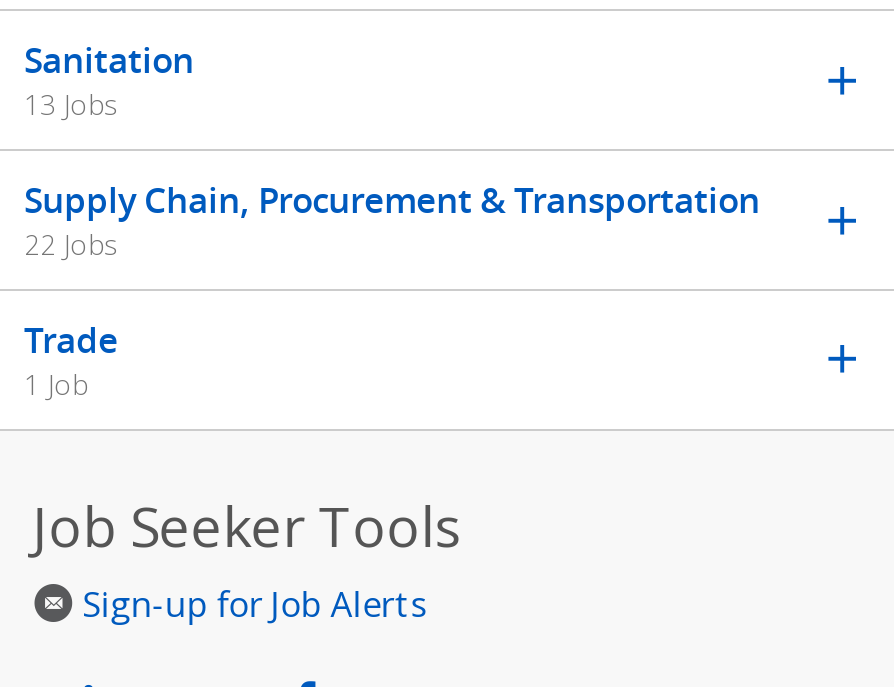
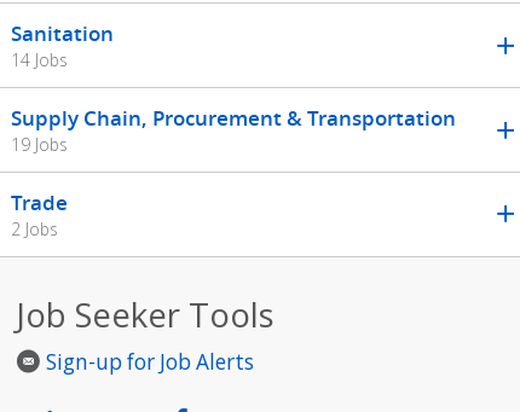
- 13 Jobs
+ 14 Jobs

- 22 Jobs
+ 19 Jobs

- 1 Job
+ 2 Jobs
